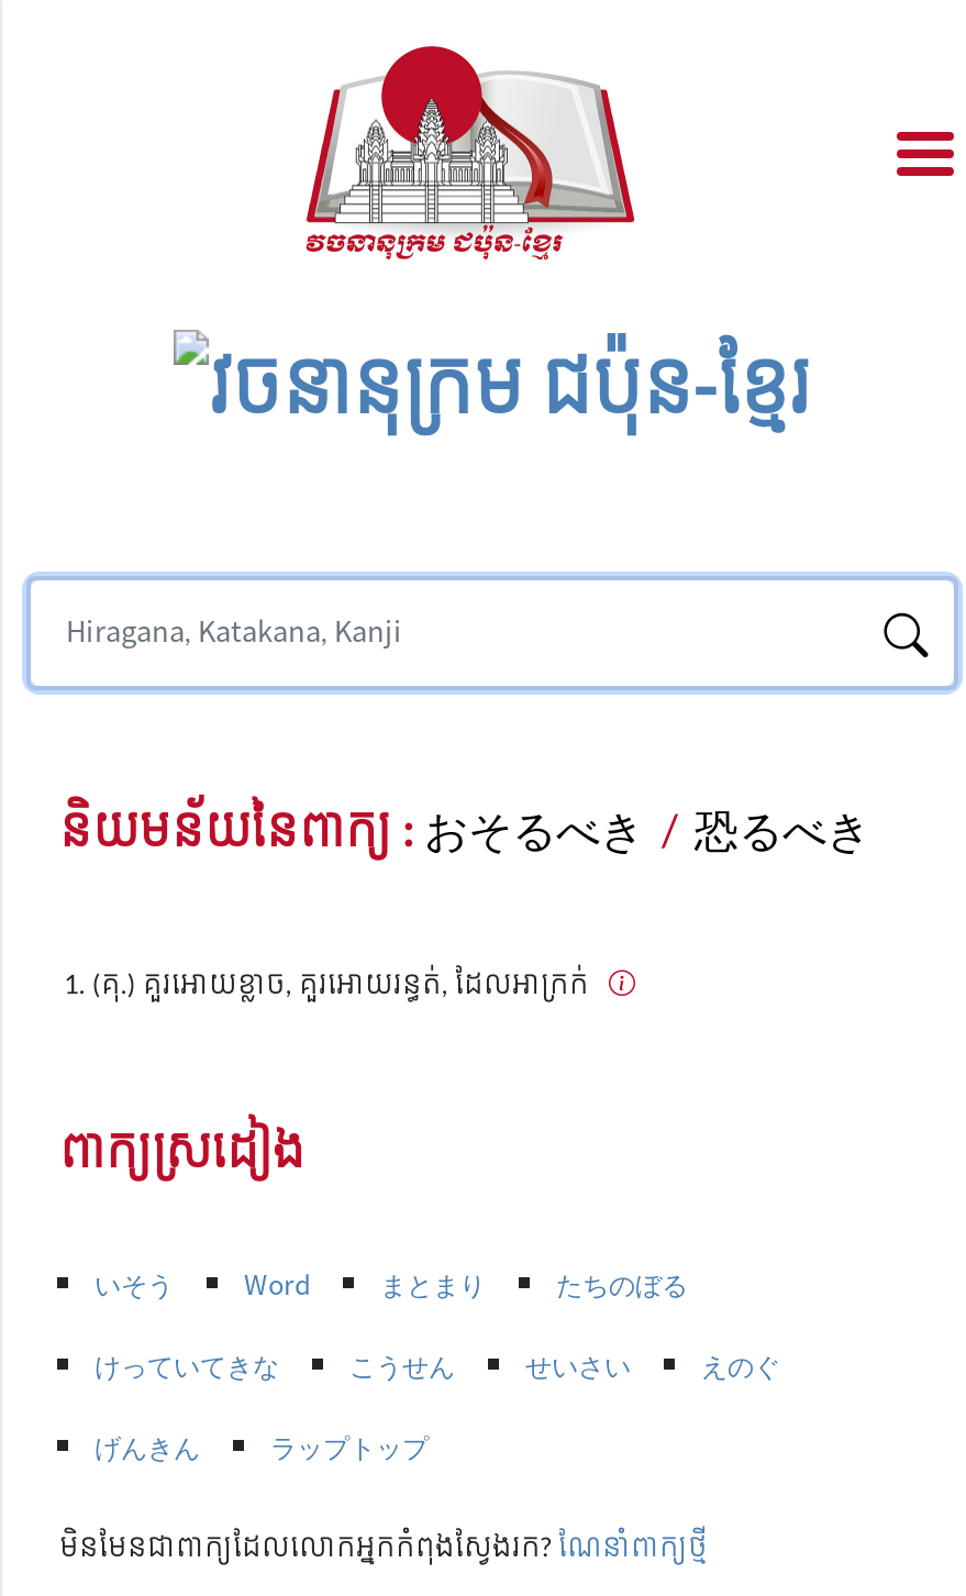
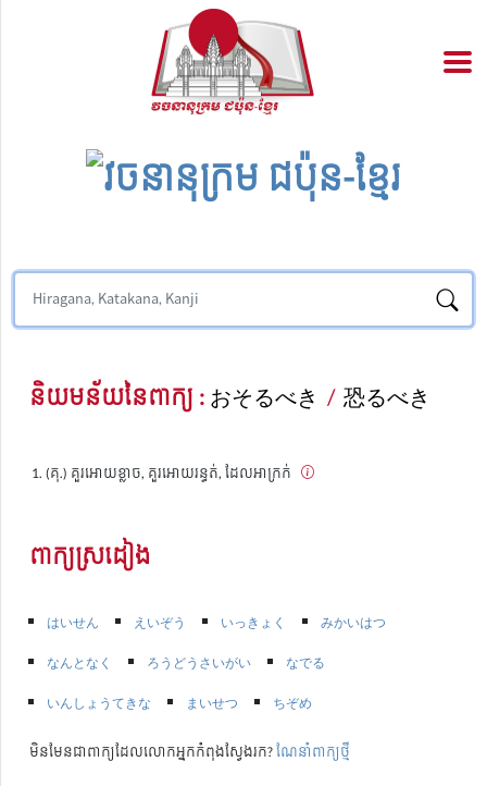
- いそう
- Word
- まとまり
- たちのぼる
+ はいせん
+ えいぞう
+ いっきょく
+ みかいはつ

- けっていてきな
- こうせん
- せいさい
- えのぐ
+ なんとなく
+ ろうどうさいがい
+ なでる

- げんきん
- ラップトップ
+ いんしょうてきな
+ まいせつ
+ ちぞめ
